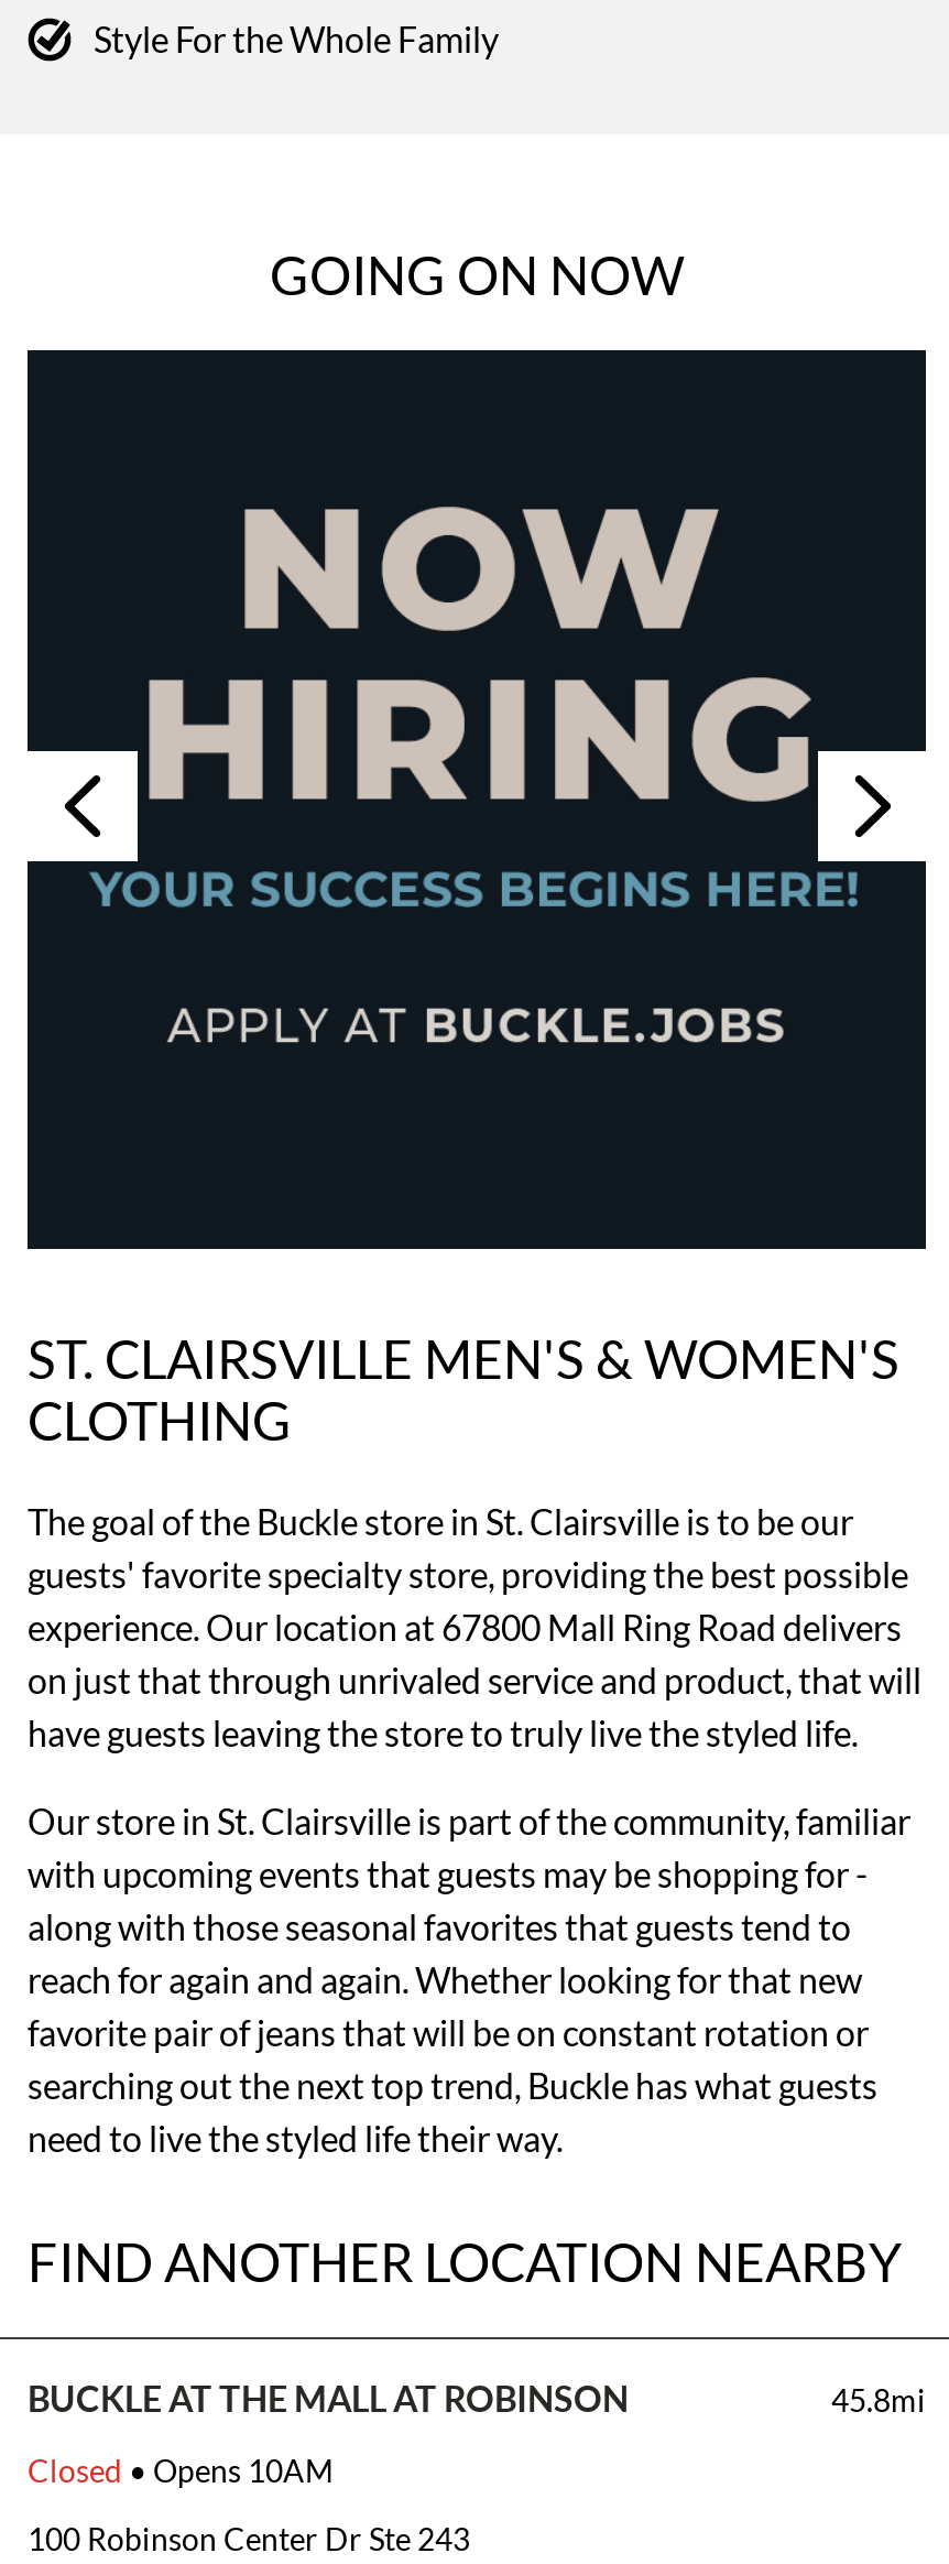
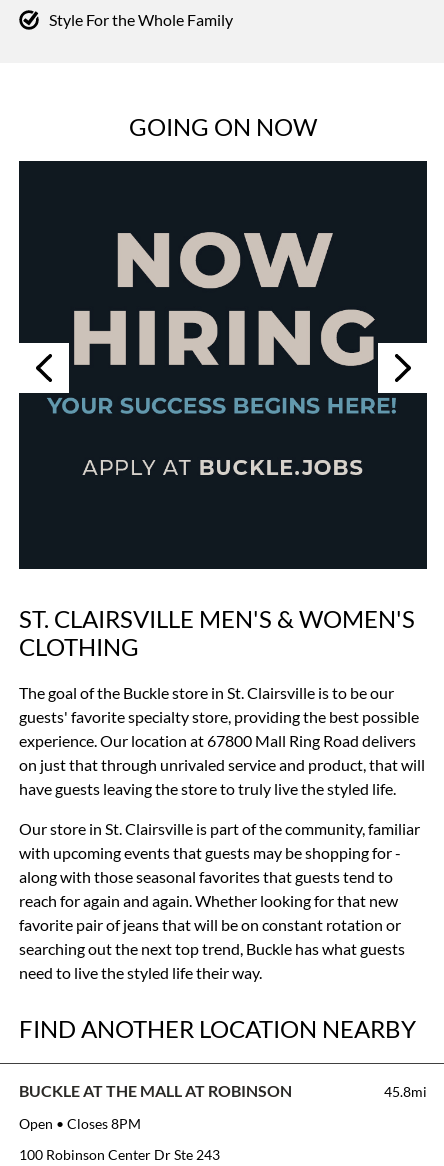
- Closed • Opens 10AM
+ Open • Closes 8PM
